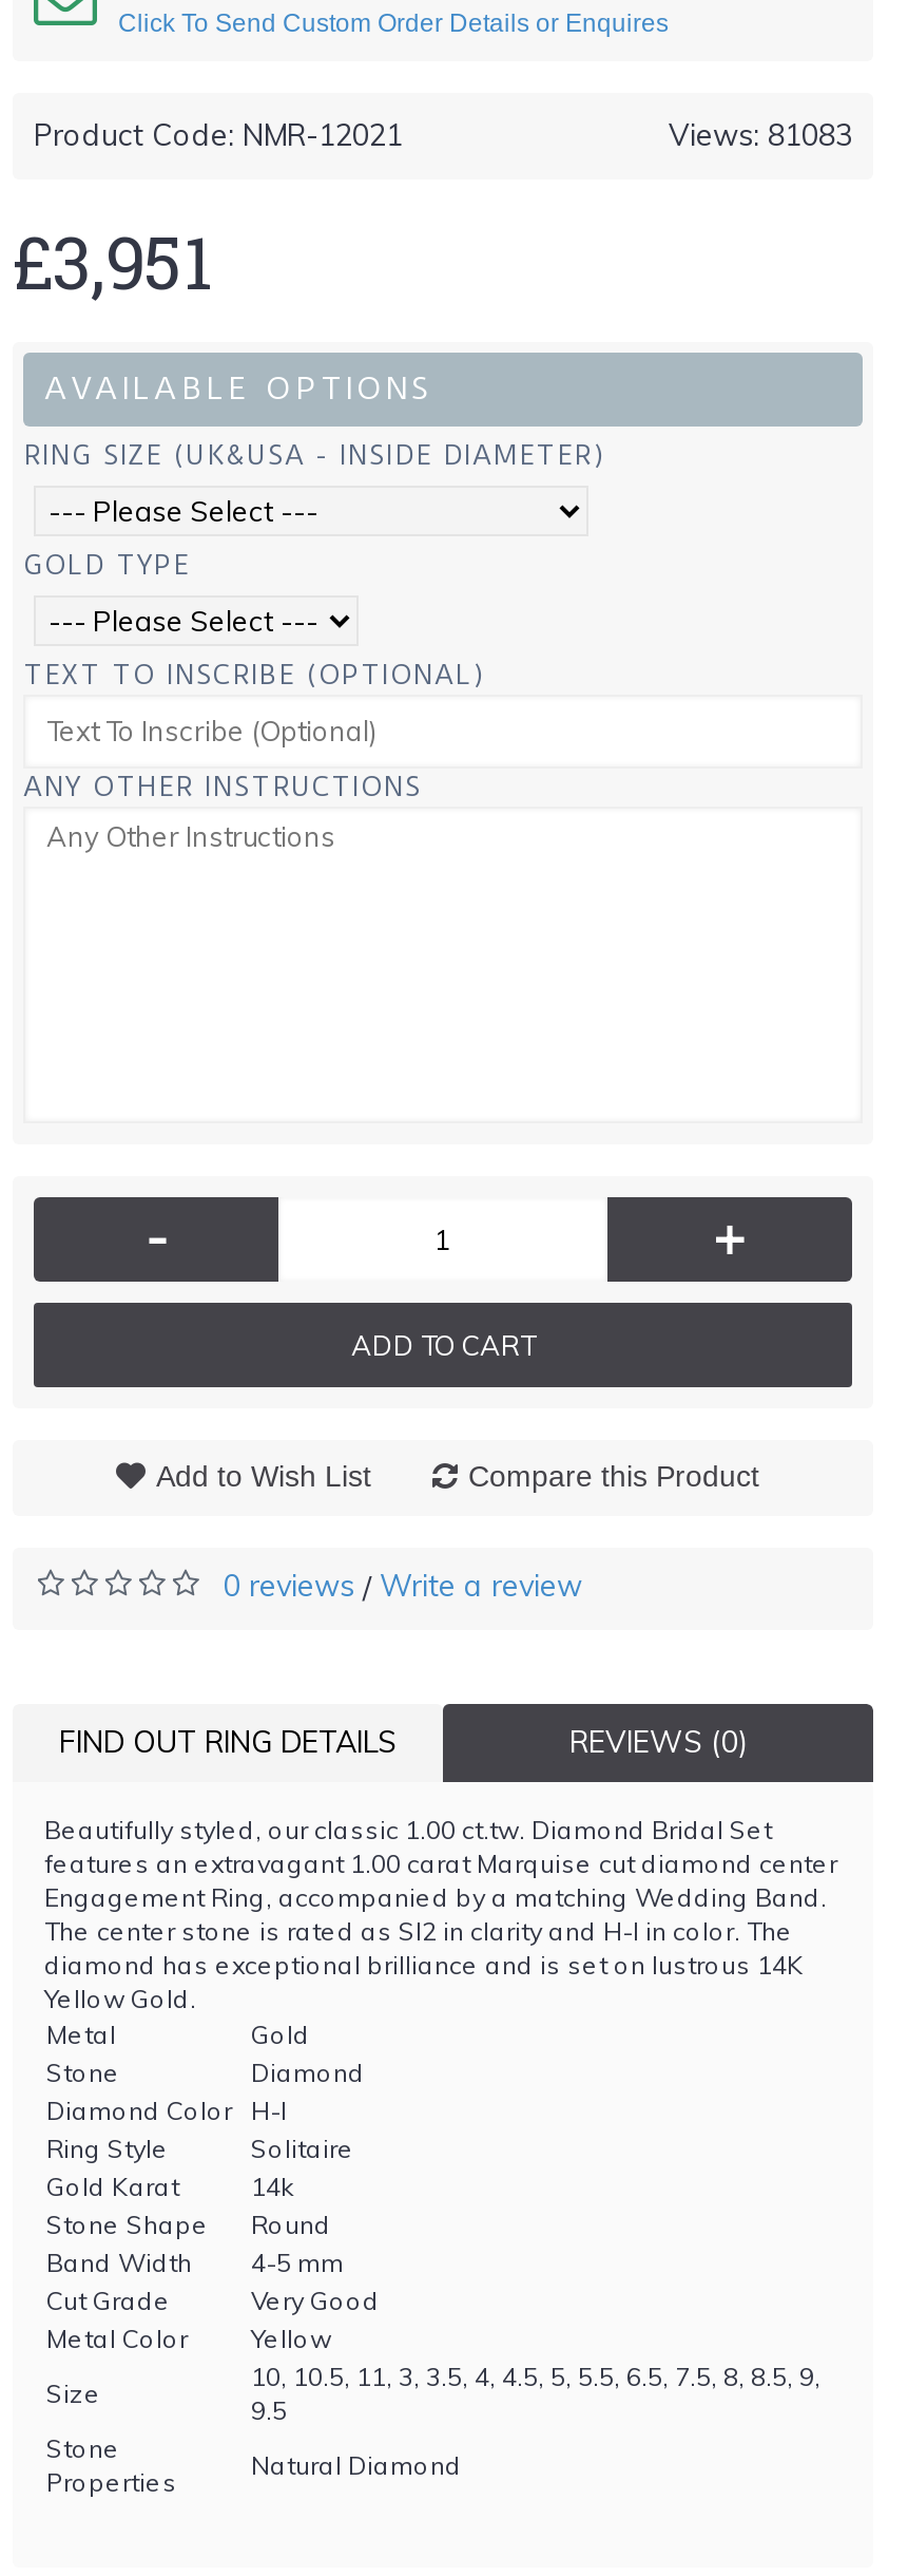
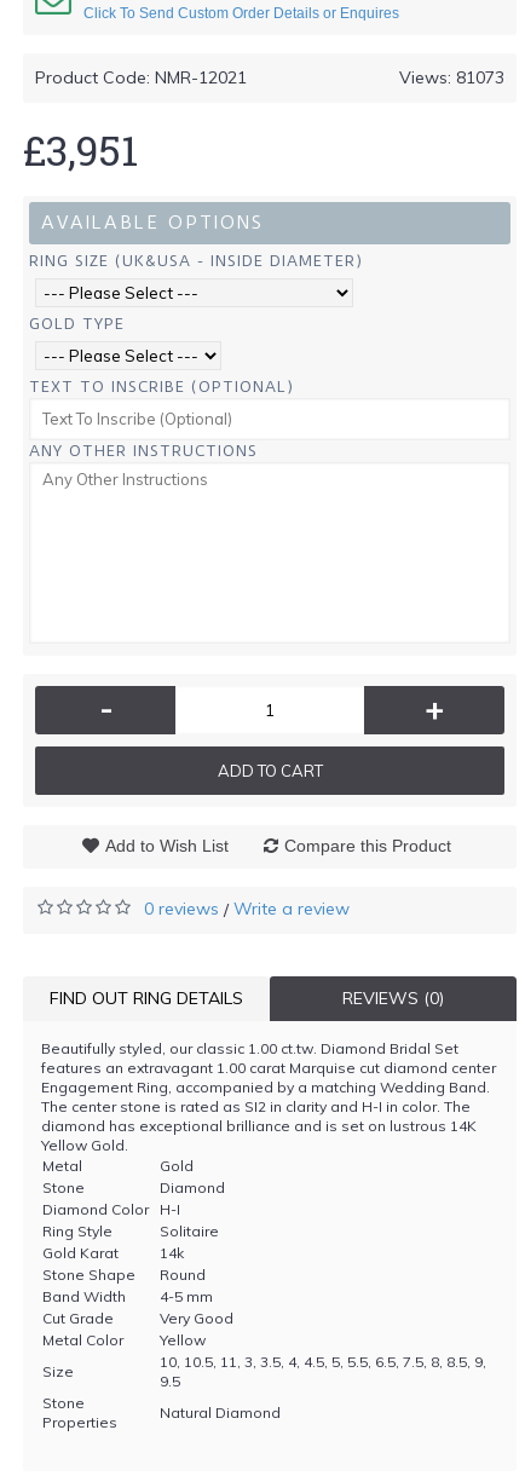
- Views: 81083
+ Views: 81073
